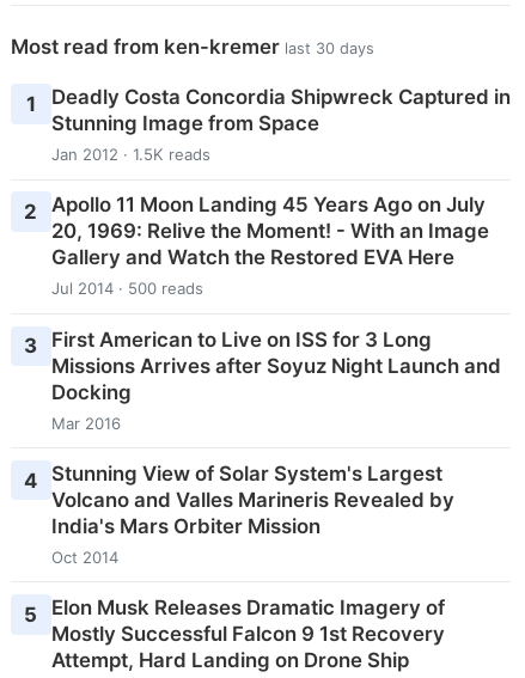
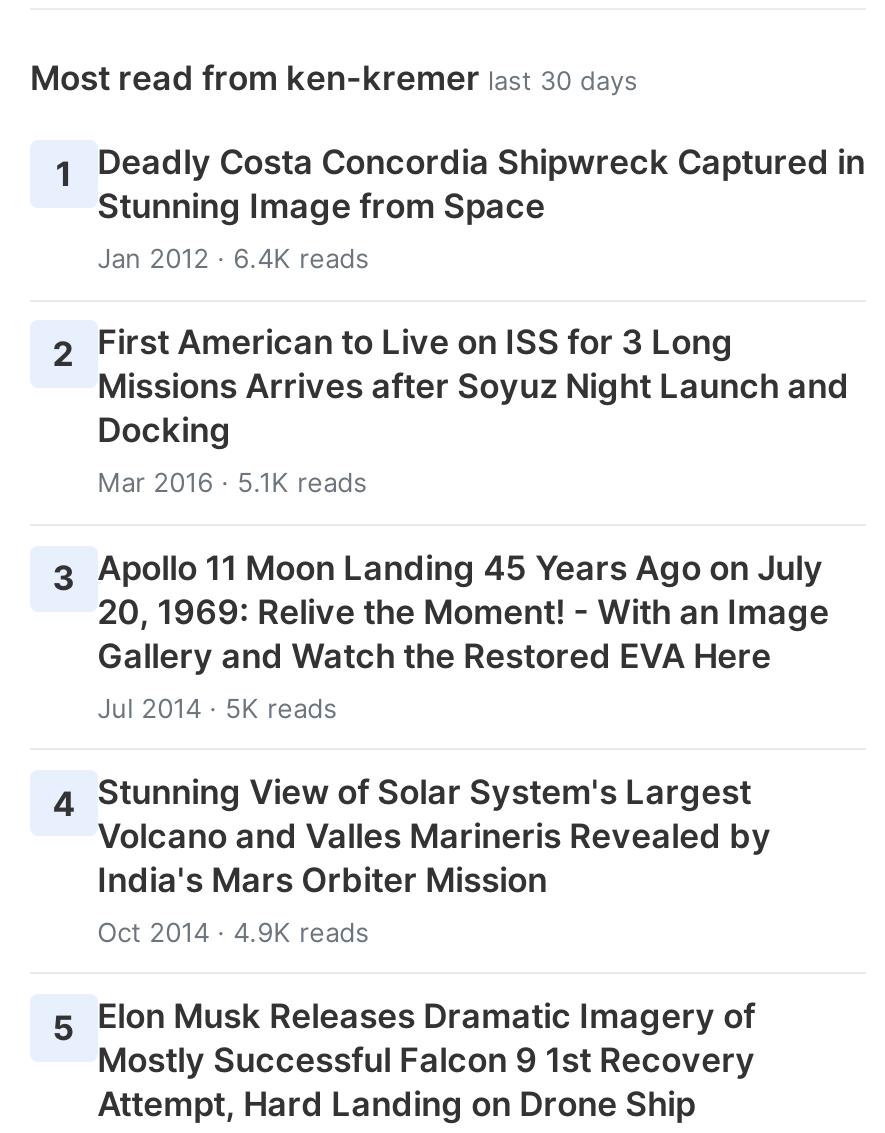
- Jan 2012 · 1.5K reads
- 2 Apollo 11 Moon Landing 45 Years Ago on July
+ Jan 2012 · 6.4K reads
+ 2 First American to Live on ISS for 3 Long
+ Mar 2016 · 5.1K reads
+ 3 Apollo 11 Moon Landing 45 Years Ago on July

moved down: 20, 1969: Relive the Moment! - With an Image | Gallery and Watch the Restored EVA Here

- Jul 2014 · 500 reads
- 3 First American to Live on ISS for 3 Long
- Mar 2016
+ Jul 2014 · 5K reads

moved up: Missions Arrives after Soyuz Night Launch and | Docking

- Oct 2014
+ Oct 2014 · 4.9K reads
